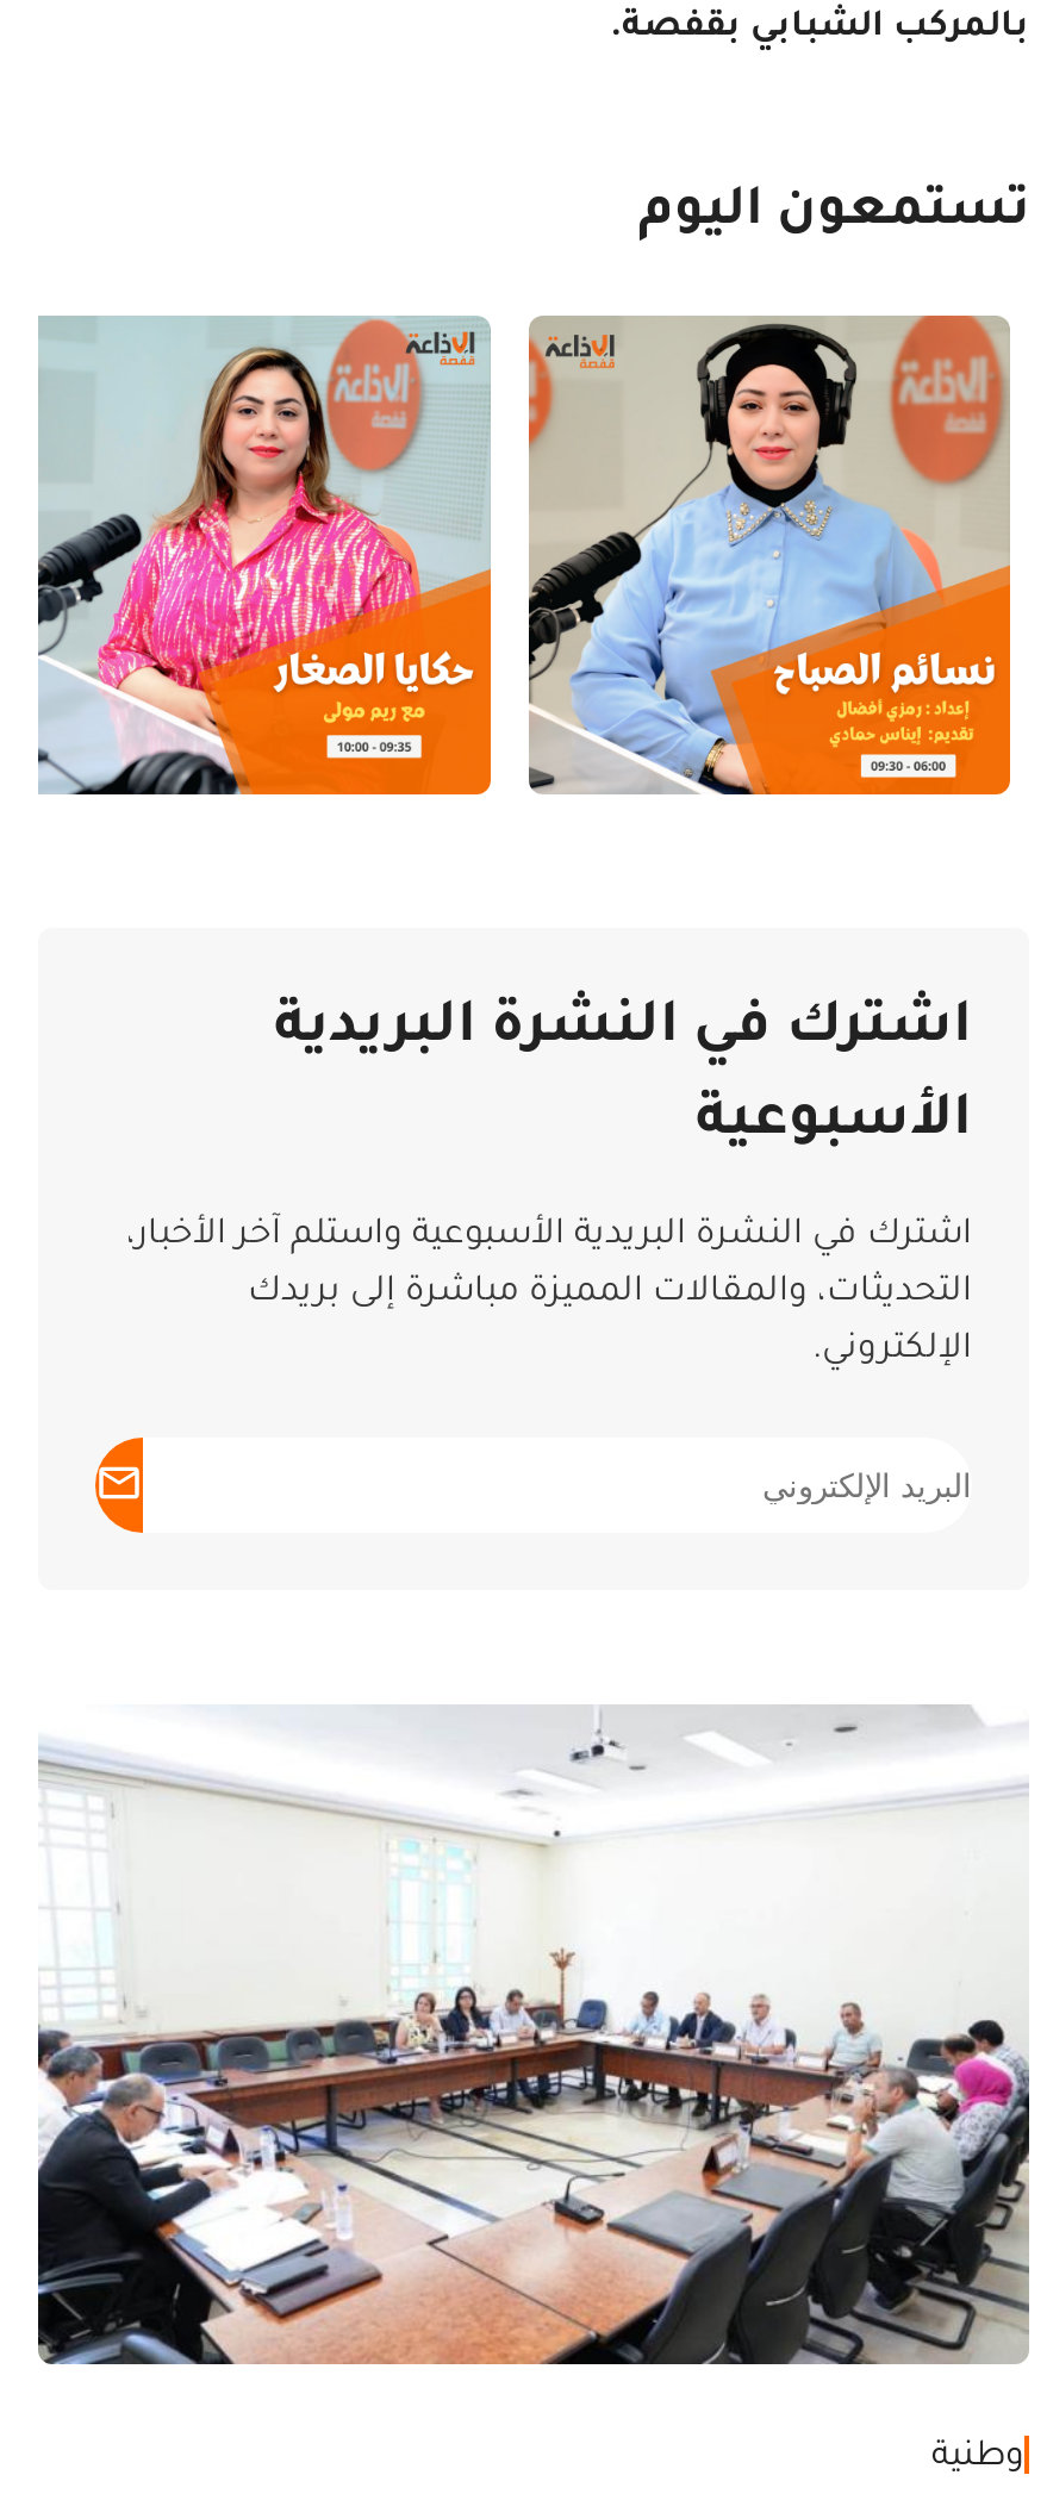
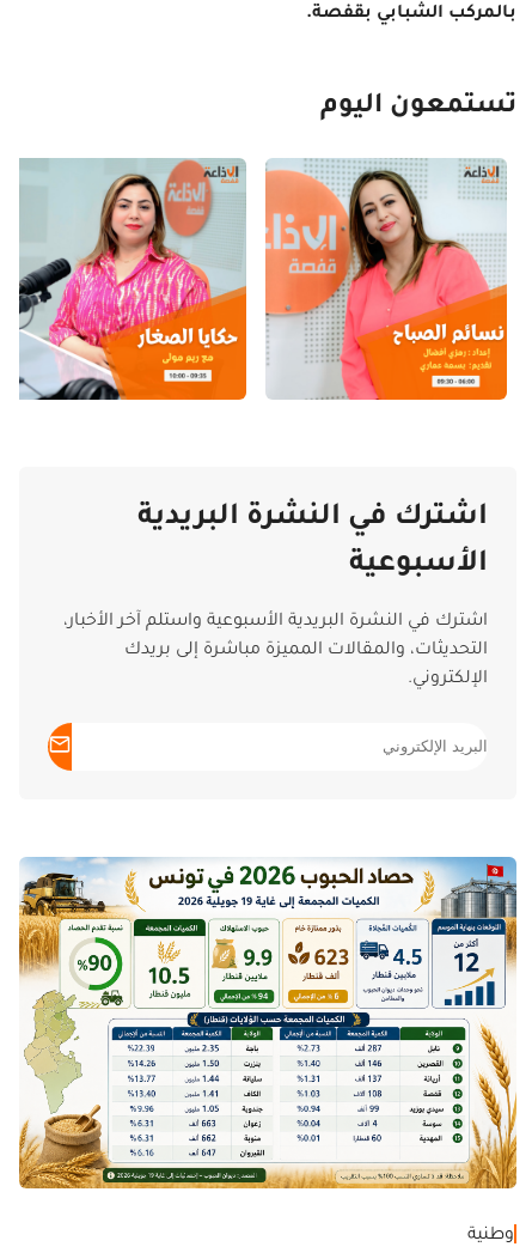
- [image]
+ [image]

- [image]
+ [image]
